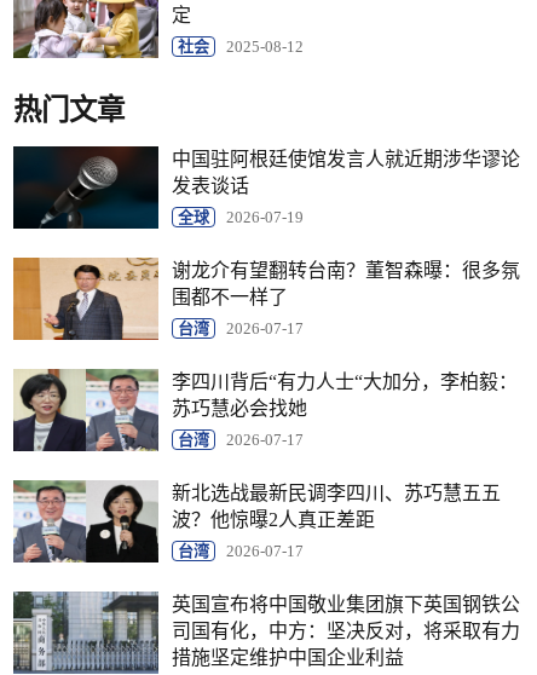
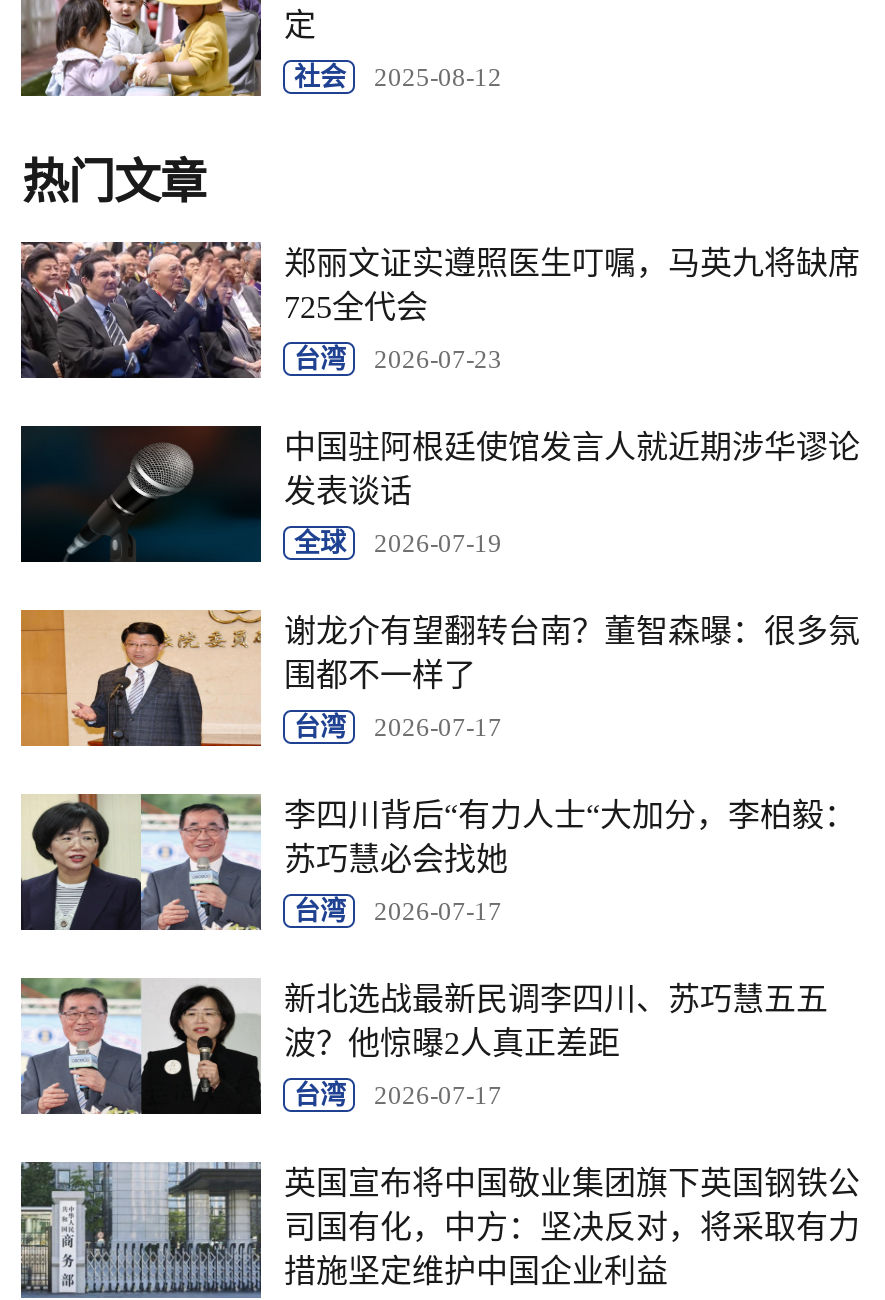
+ [image]
+ 郑丽文证实遵照医生叮嘱，马英九将缺席
+ 725全代会
+ 台湾
+ 2026-07-23
